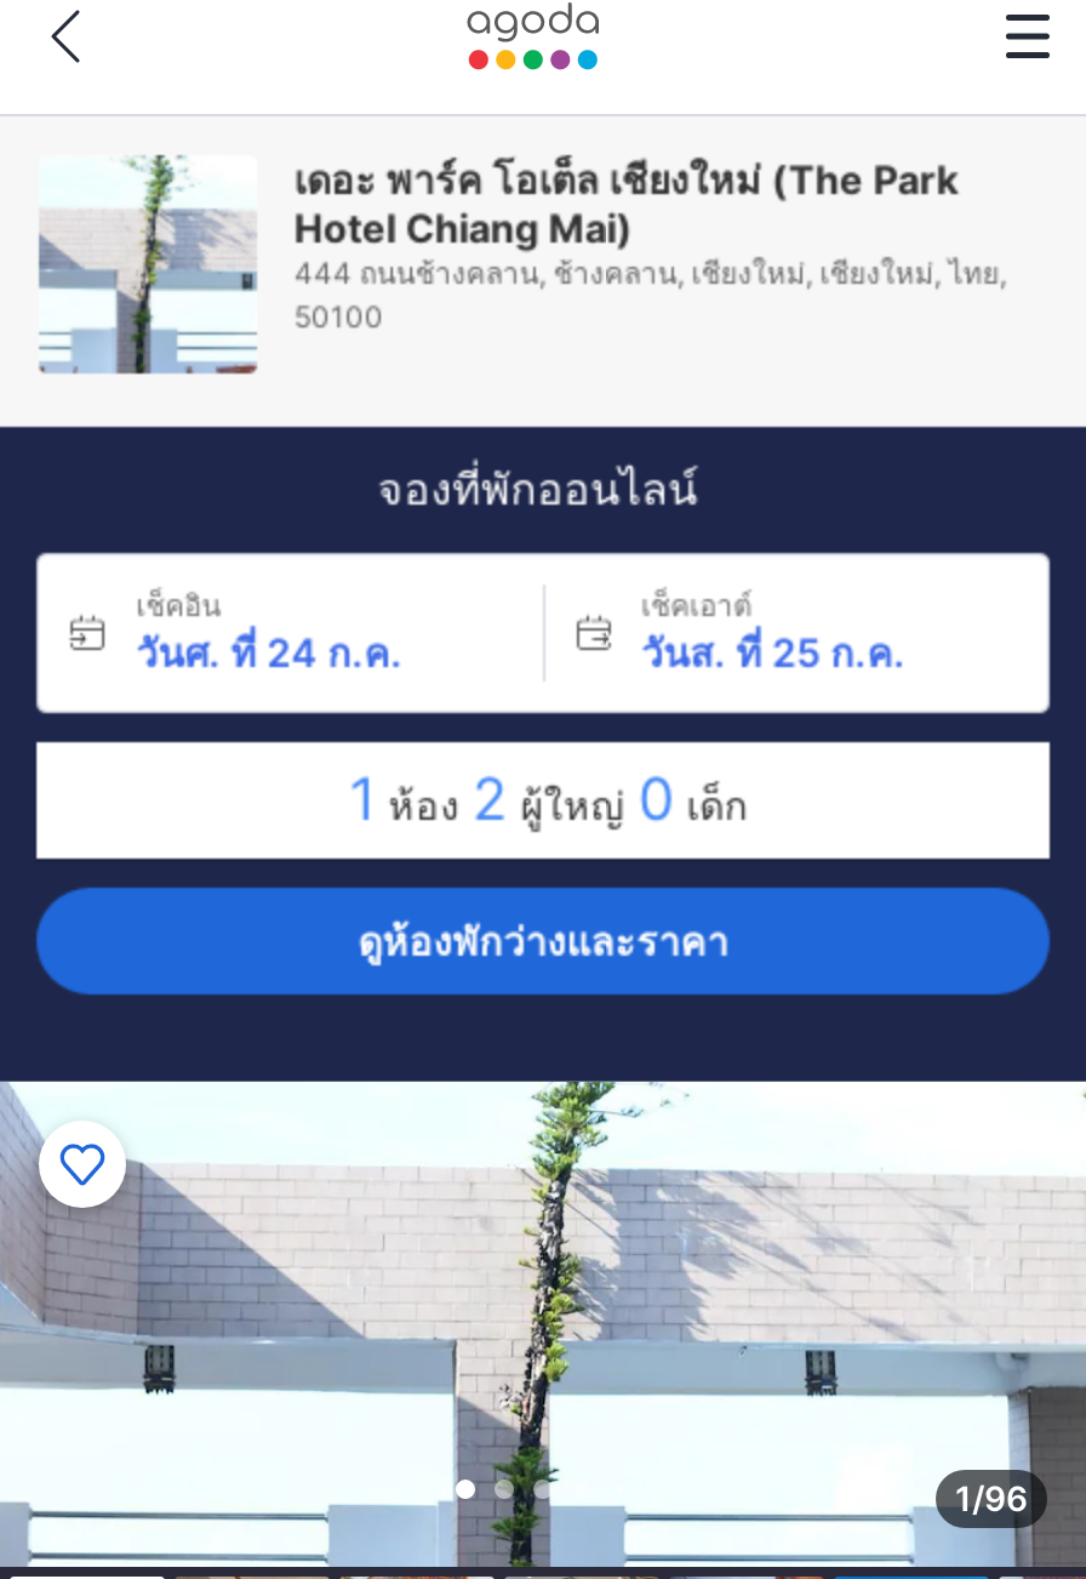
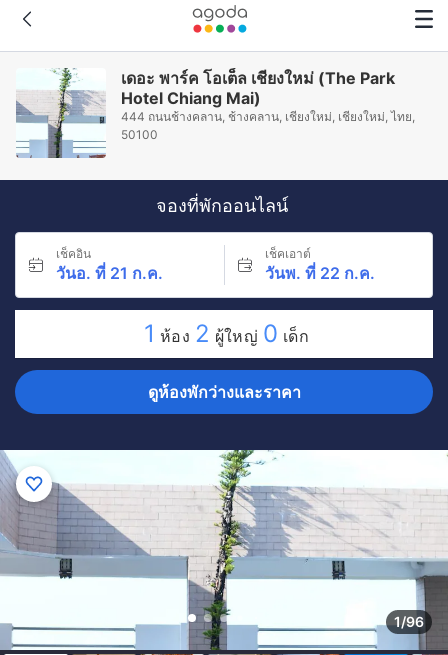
- วันศ. ที่ 24 ก.ค.
+ วันอ. ที่ 21 ก.ค.

- วันส. ที่ 25 ก.ค.
+ วันพ. ที่ 22 ก.ค.
